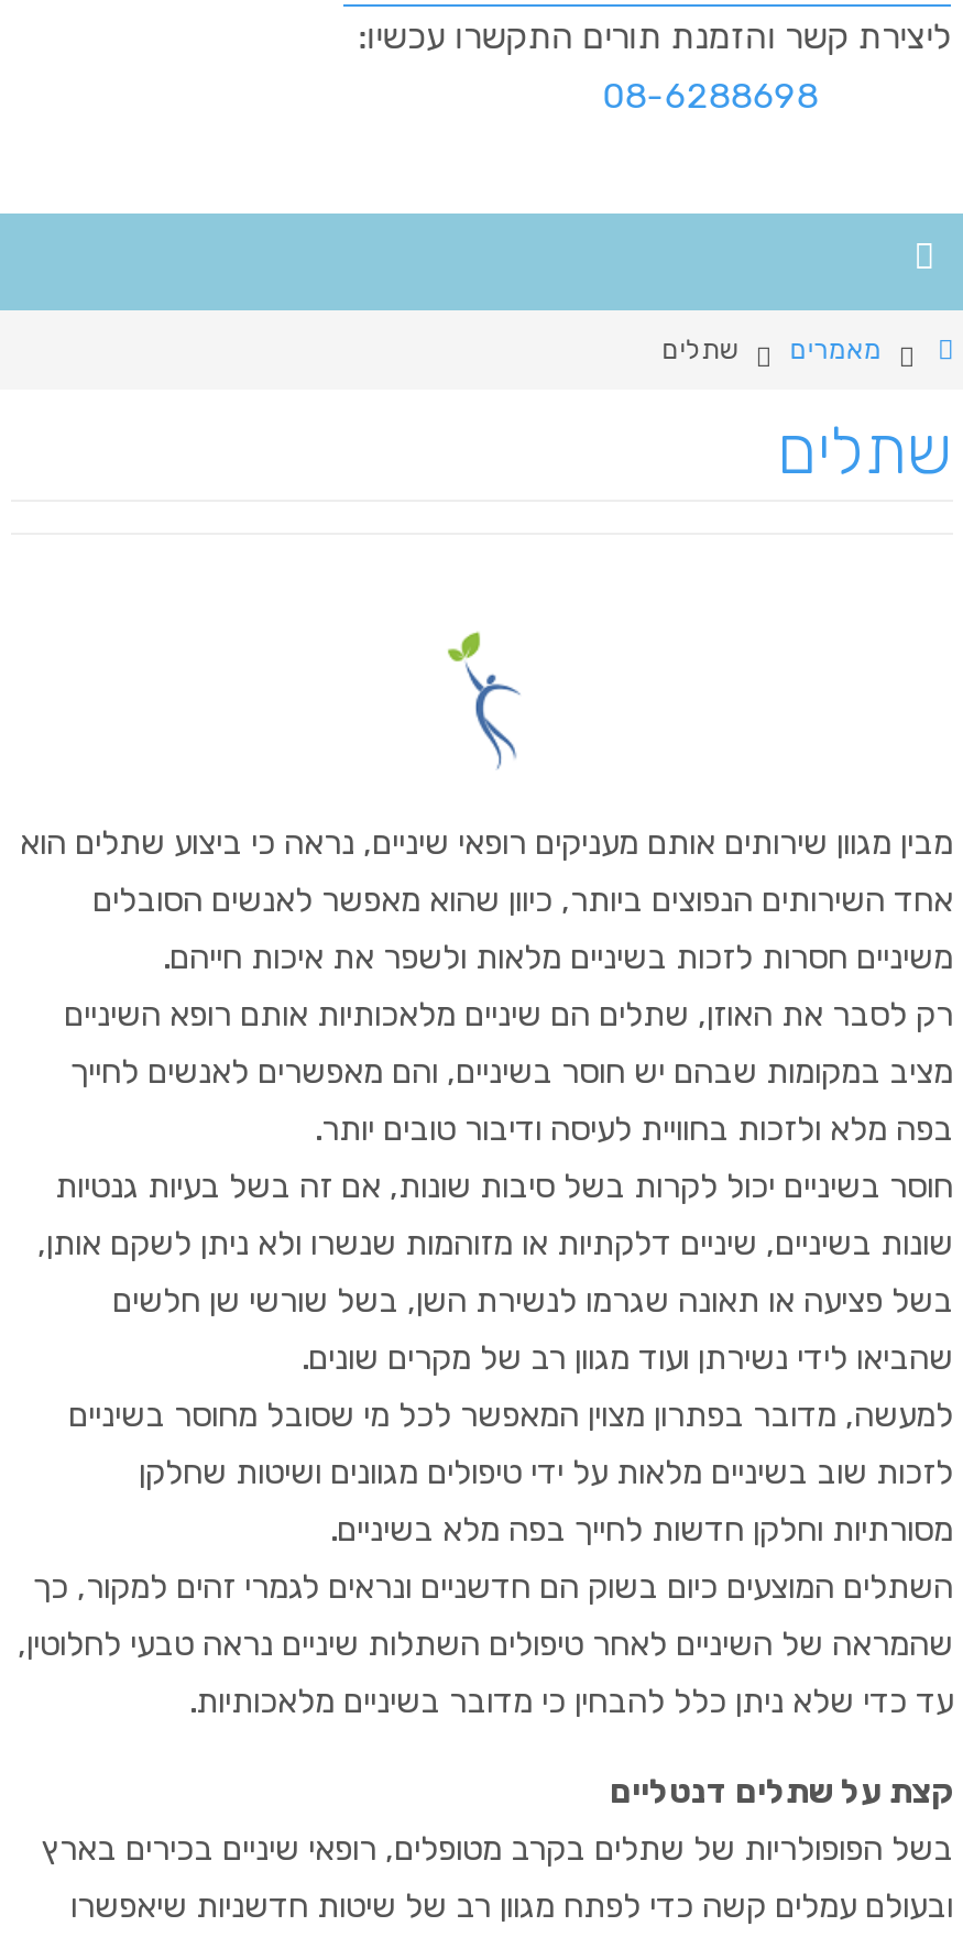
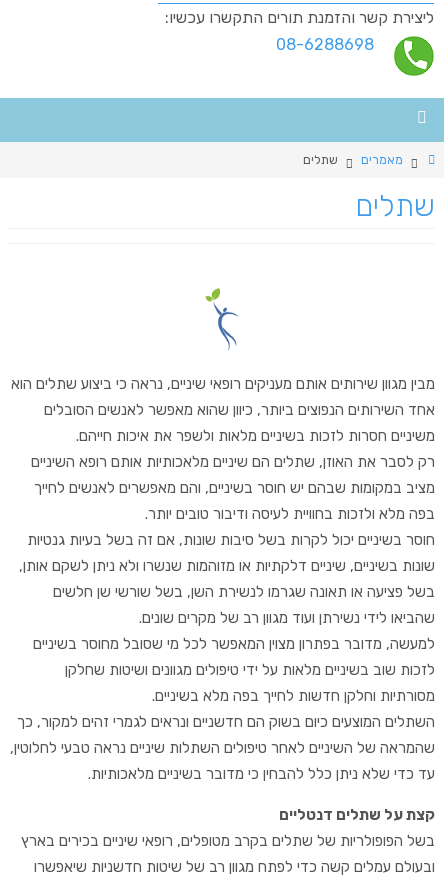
+ [image]
